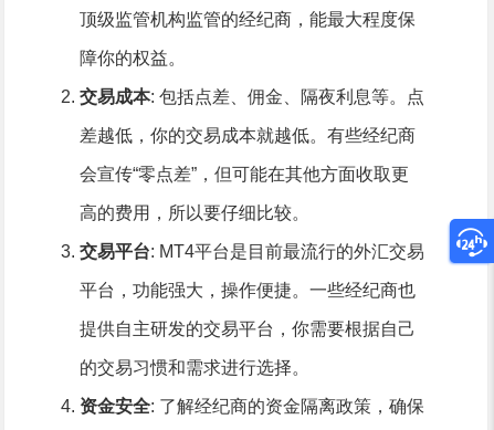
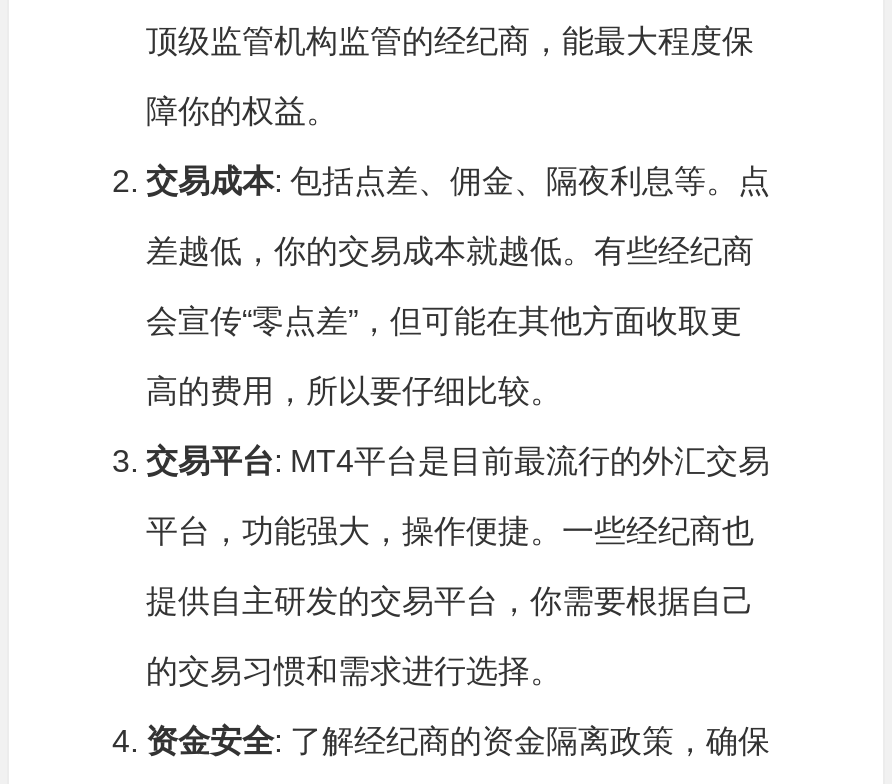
- [image]
